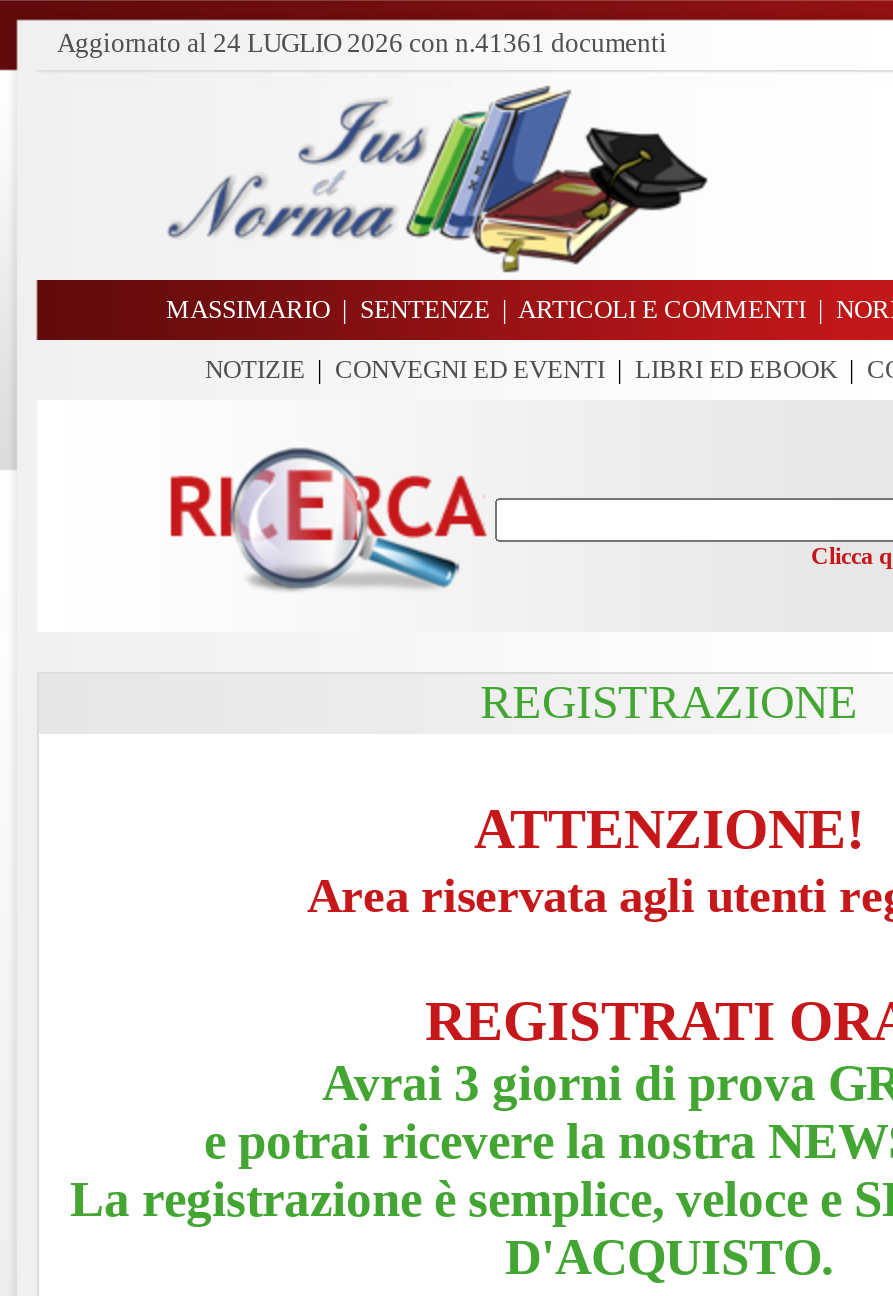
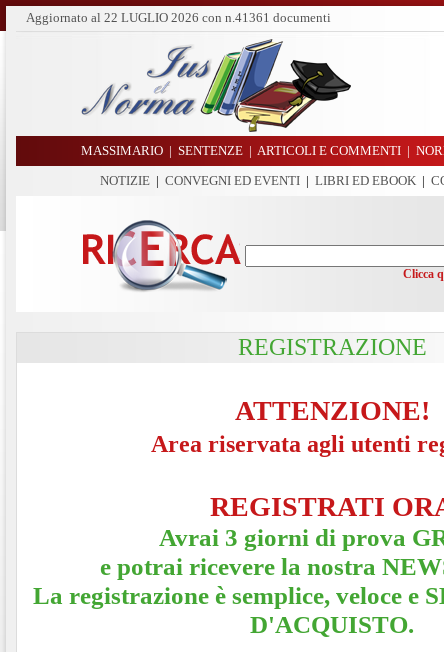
- Aggiornato al 24 LUGLIO 2026 con n.41361 documenti
+ Aggiornato al 22 LUGLIO 2026 con n.41361 documenti
